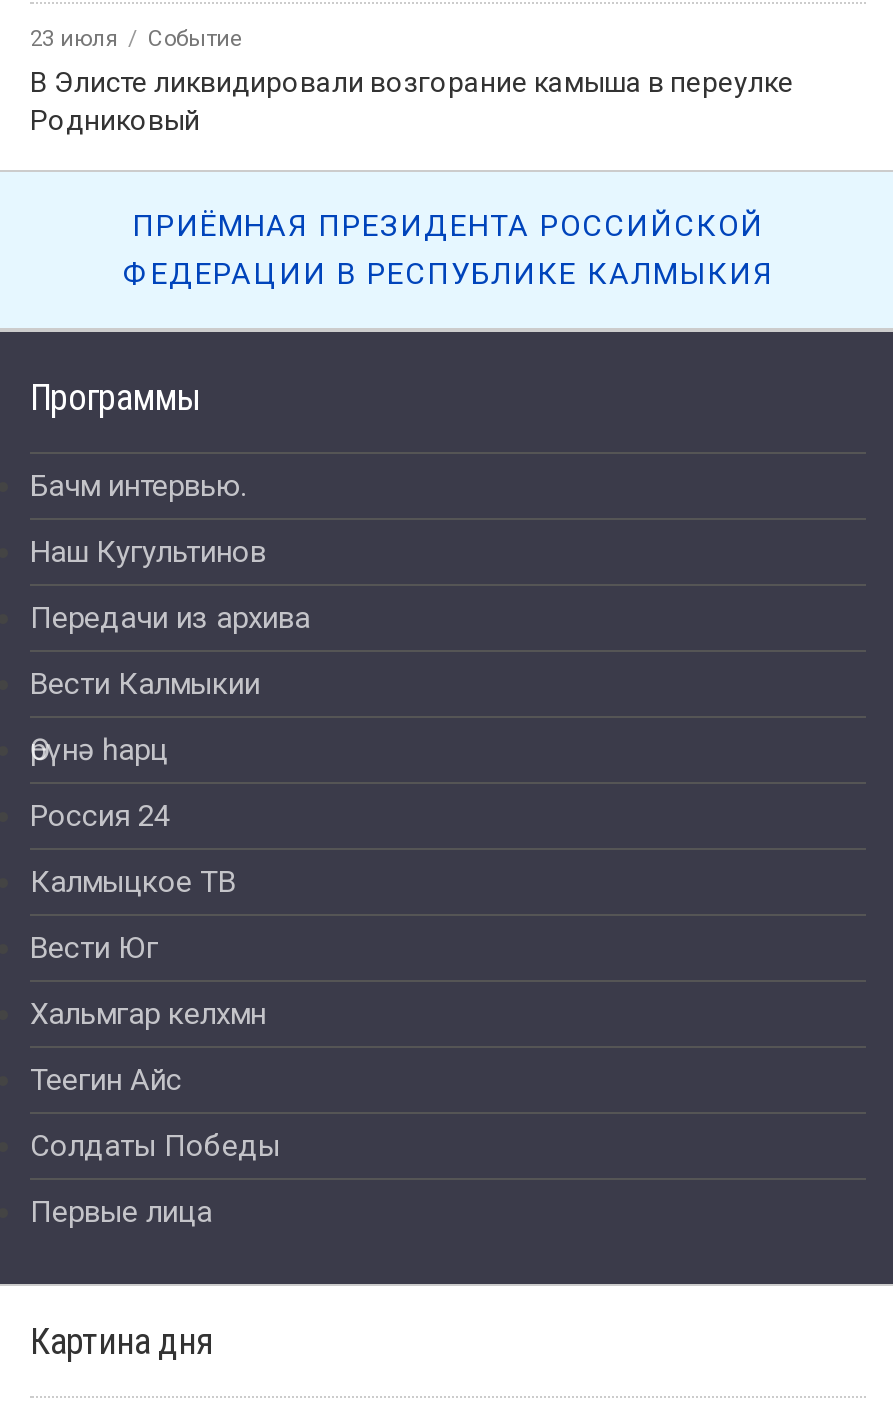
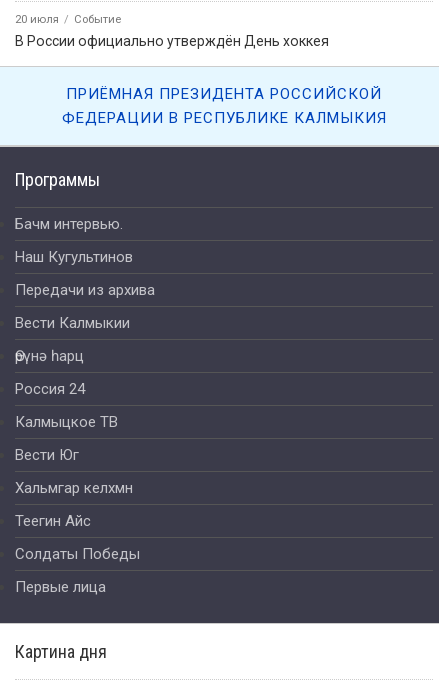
- 23 июля Событие
+ 20 июля Событие

- В Элисте ликвидировали возгорание камыша в переулке
- Родниковый
+ В России официально утверждён День хоккея
